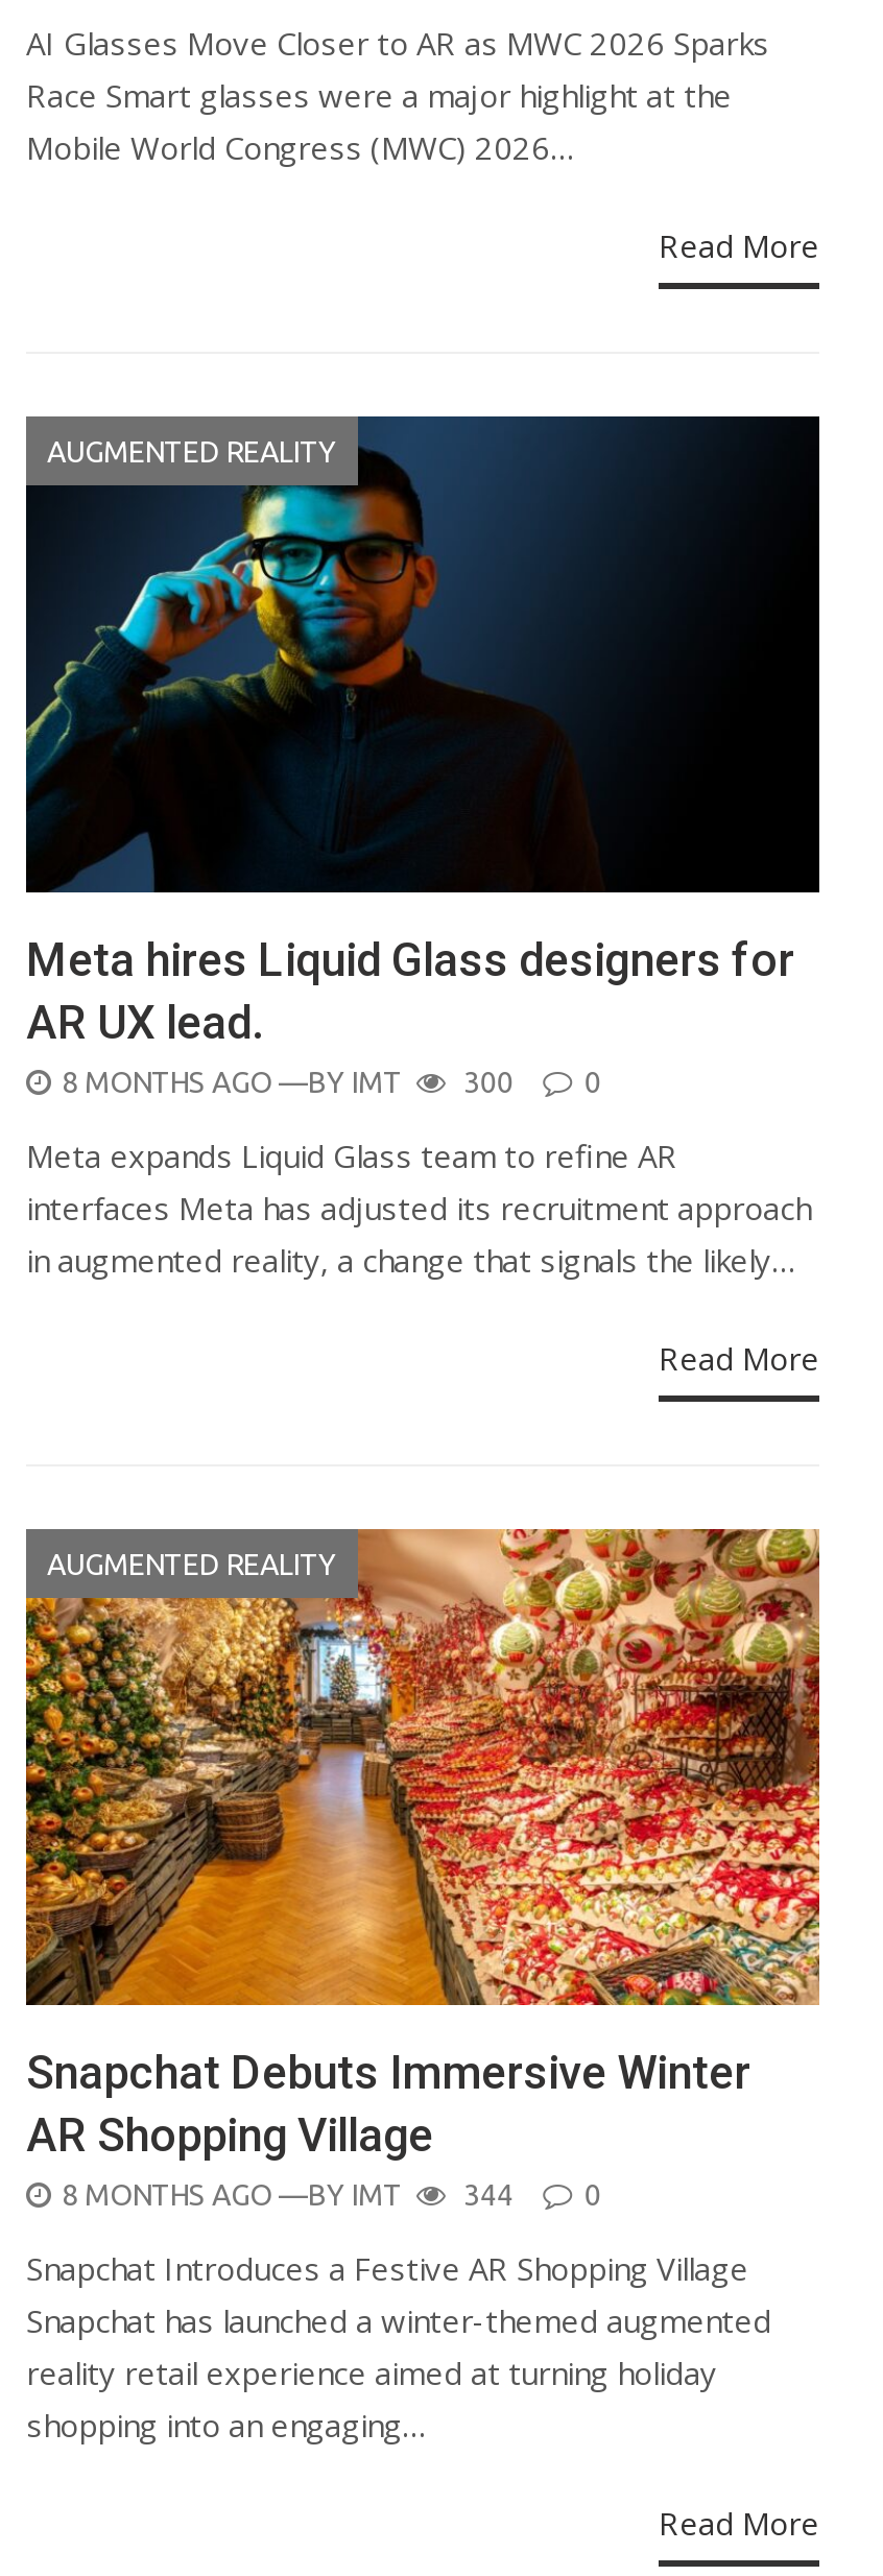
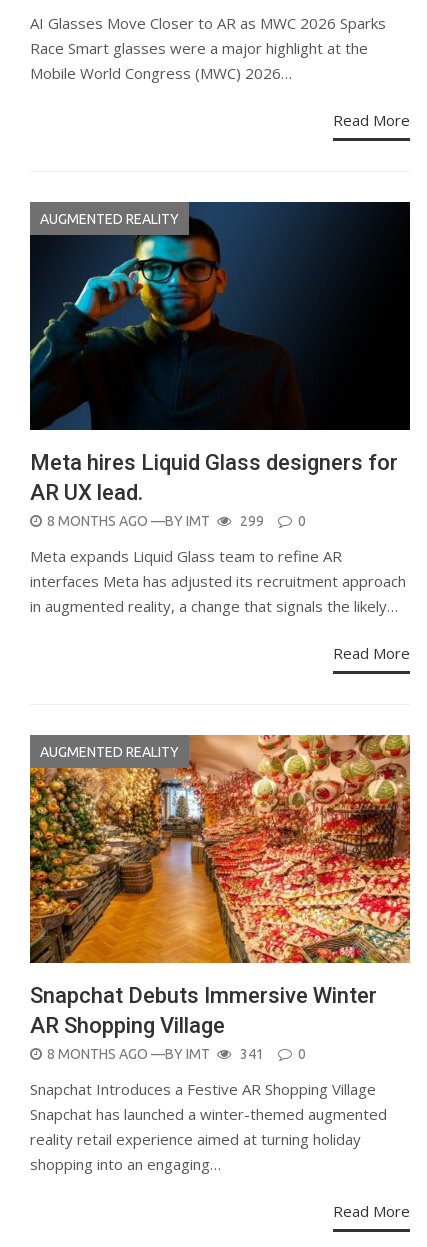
- 300
+ 299

- 344
+ 341
